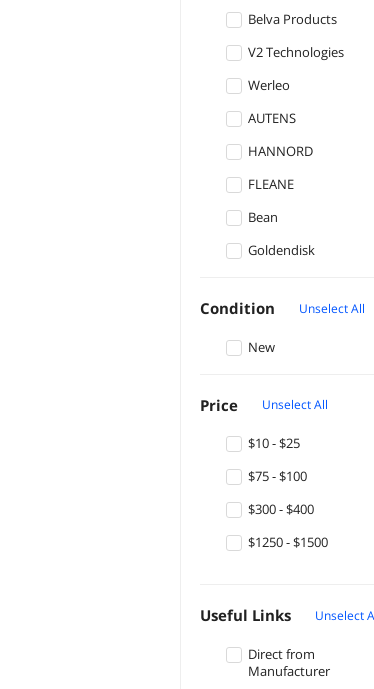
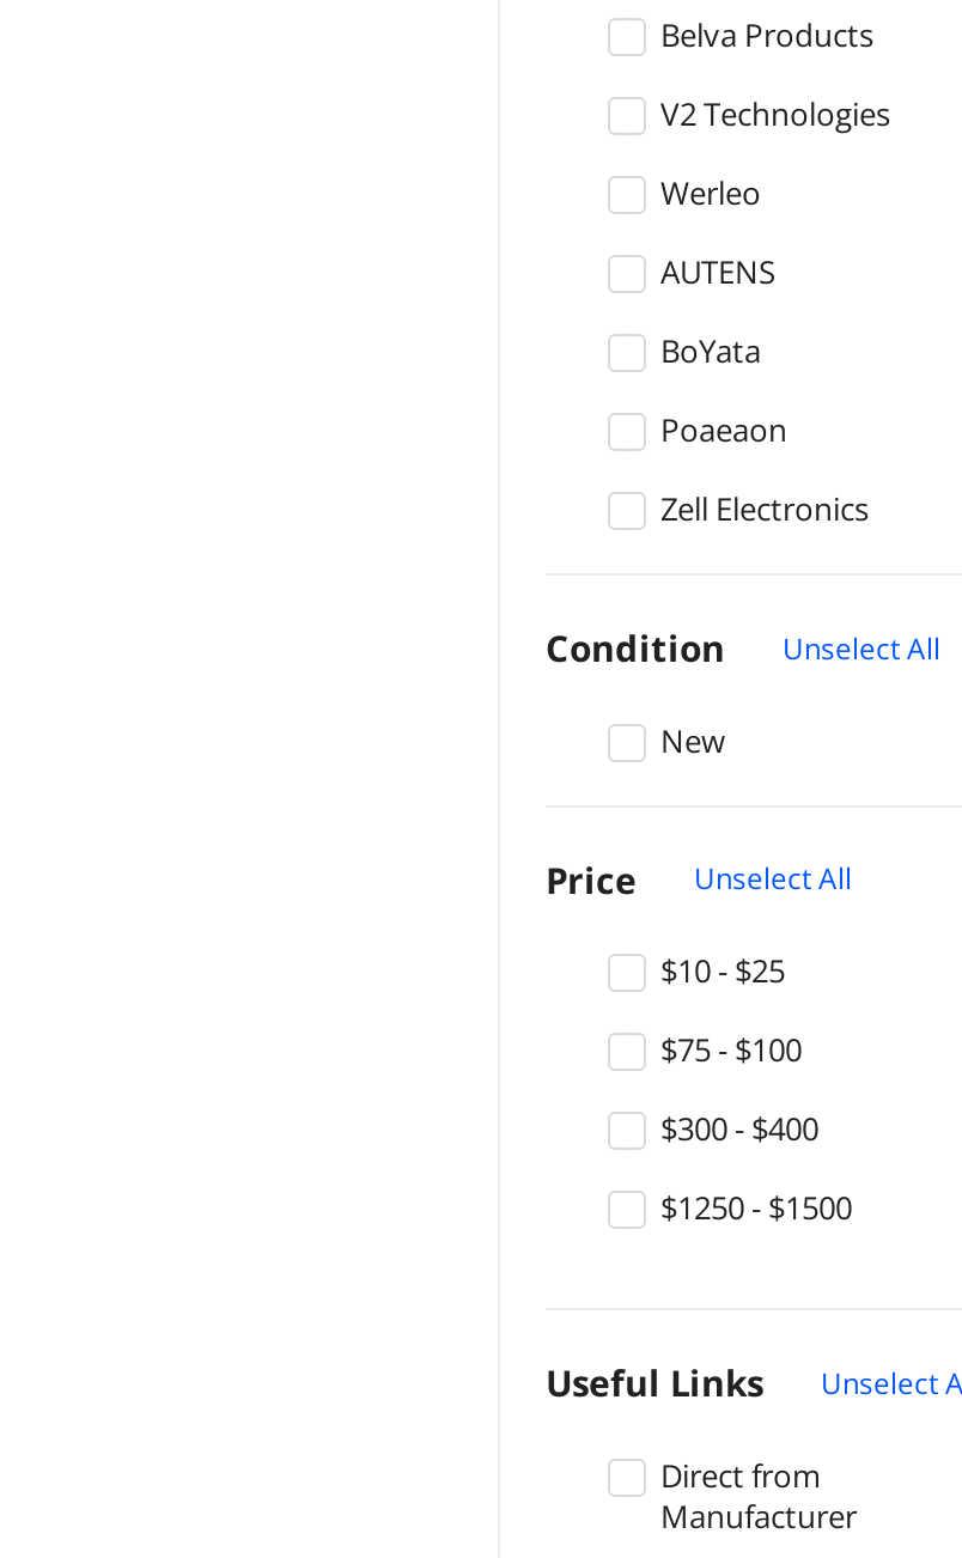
- HANNORD
- FLEANE
- Bean
- Goldendisk
+ BoYata
+ Poaeaon
+ Zell Electronics
